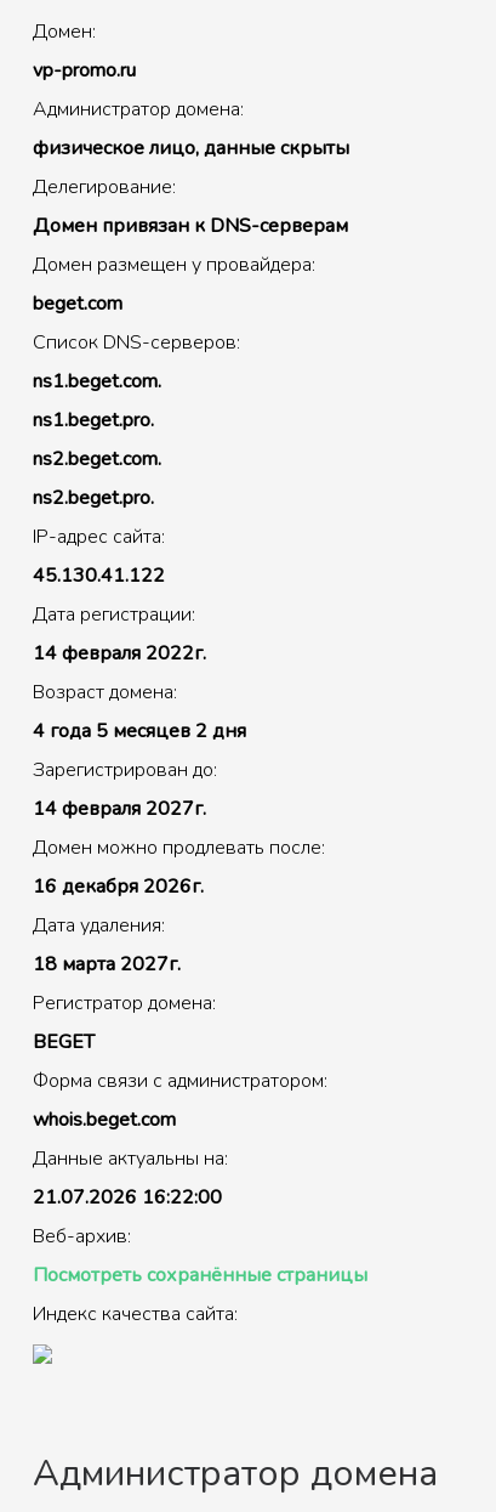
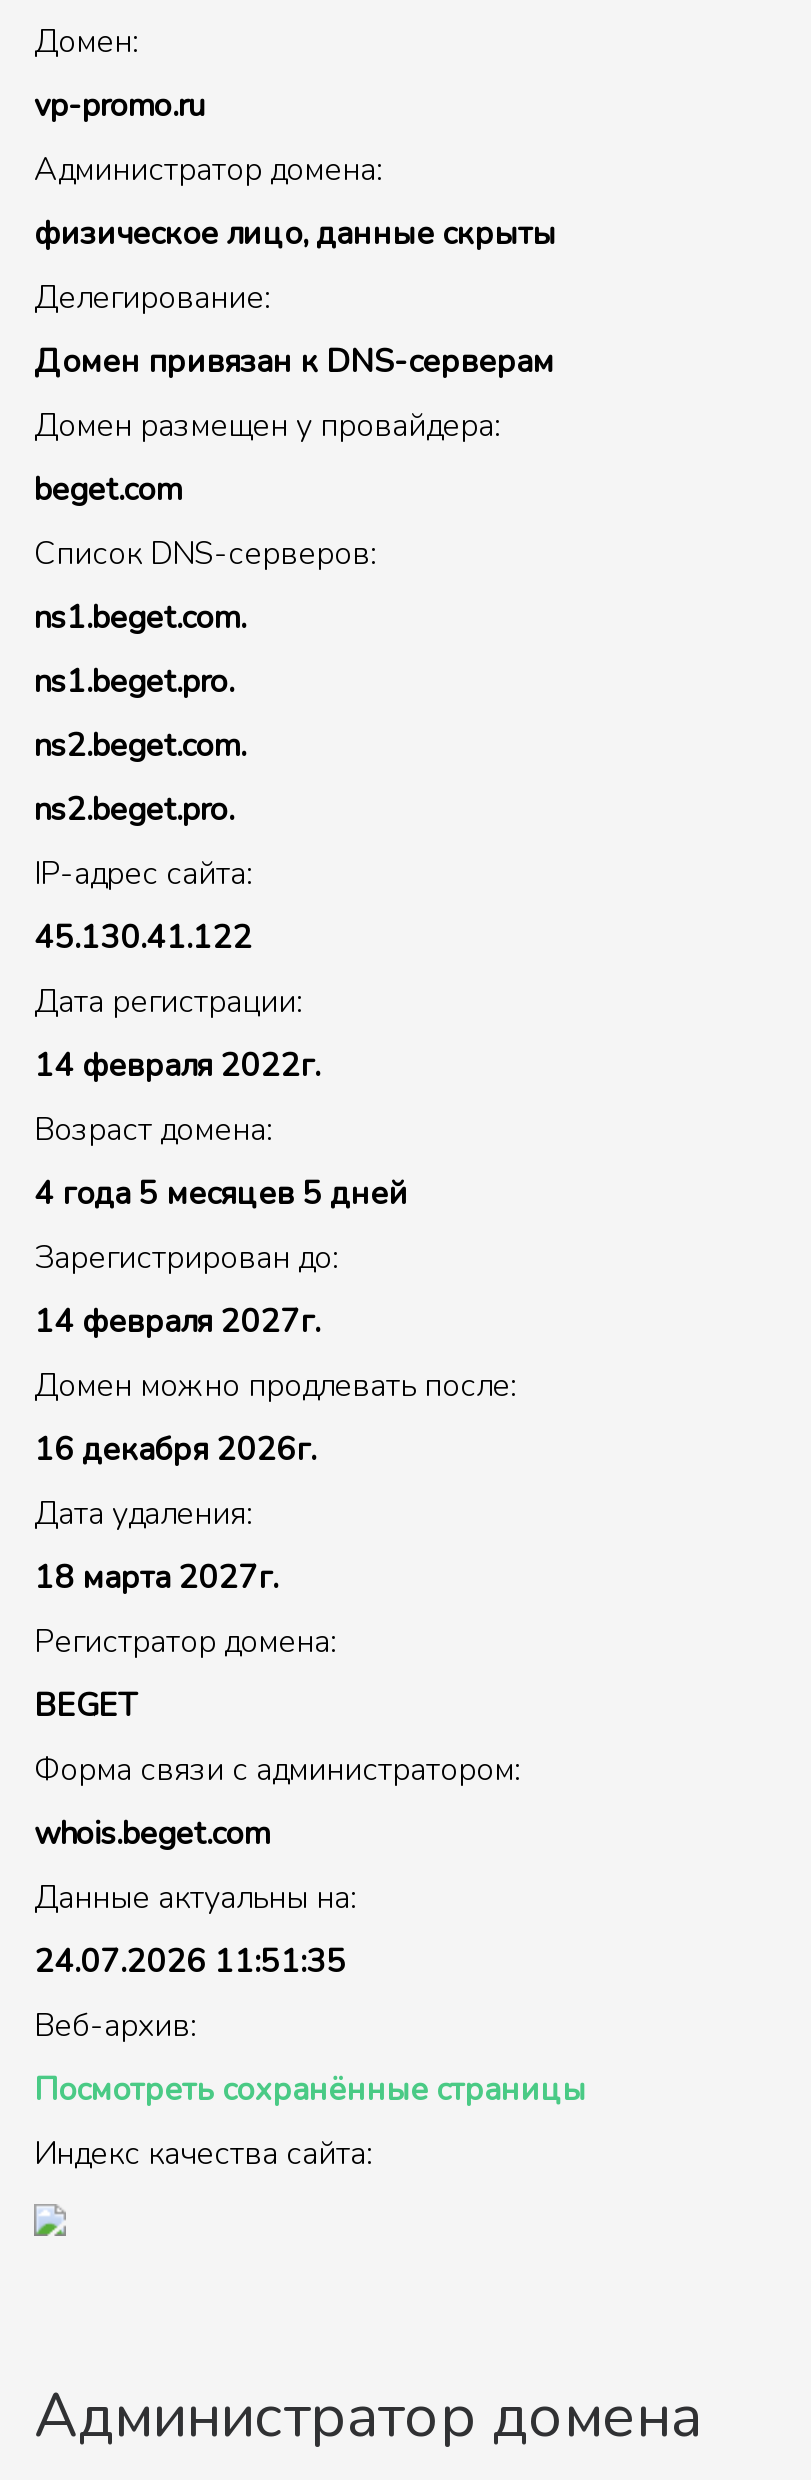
- 4 года 5 месяцев 2 дня
+ 4 года 5 месяцев 5 дней

- 21.07.2026 16:22:00
+ 24.07.2026 11:51:35
